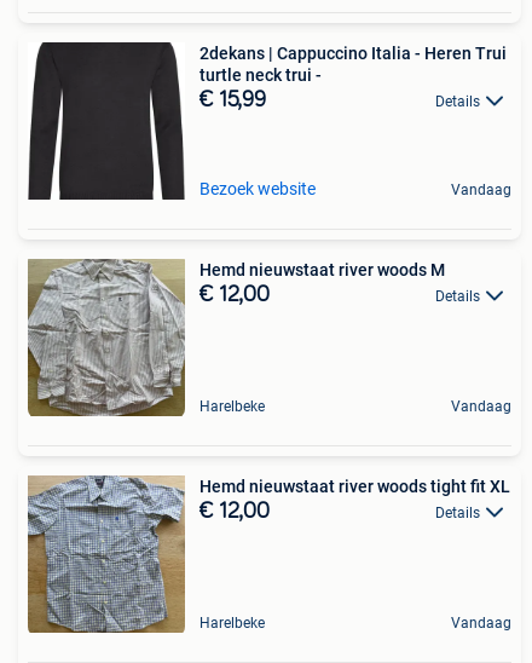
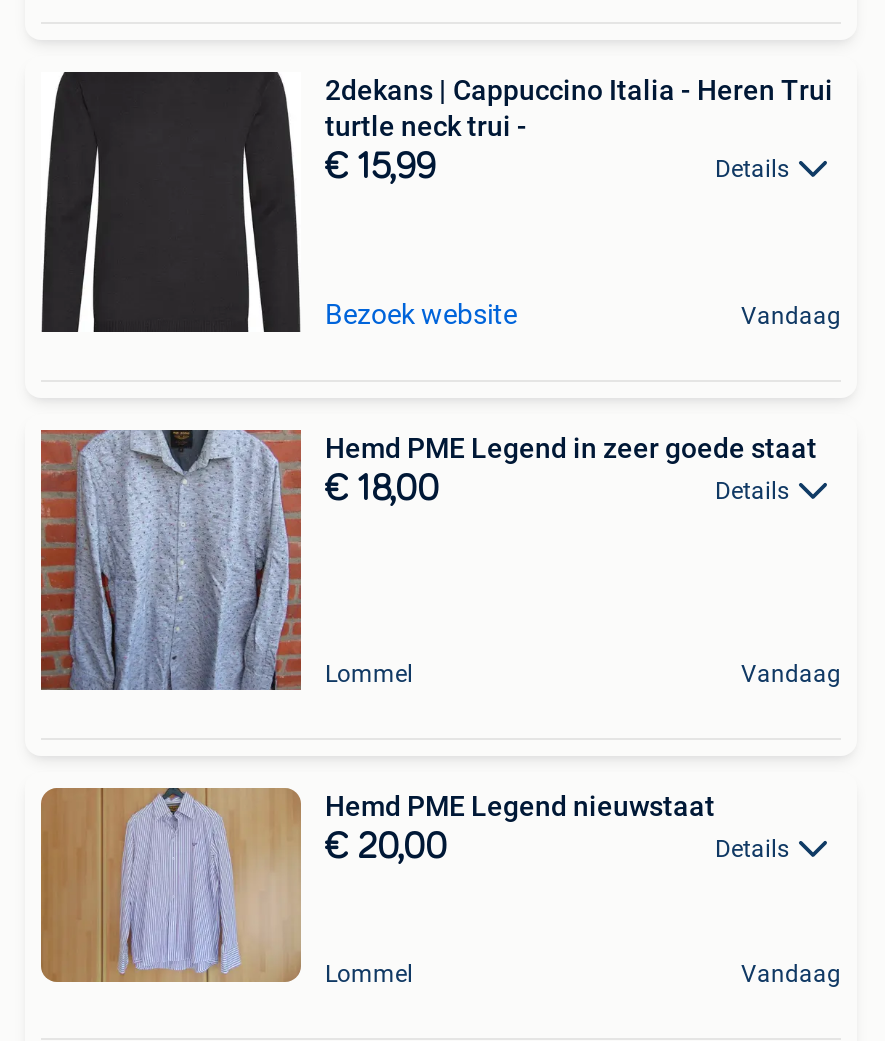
- [image]
- Hemd nieuwstaat river woods M
- € 12,00
+ [image]
+ Hemd PME Legend in zeer goede staat
+ € 18,00

- Harelbeke
+ Lommel

- [image]
- Hemd nieuwstaat river woods tight fit XL
- € 12,00
+ [image]
+ Hemd PME Legend nieuwstaat
+ € 20,00

- Harelbeke
+ Lommel
